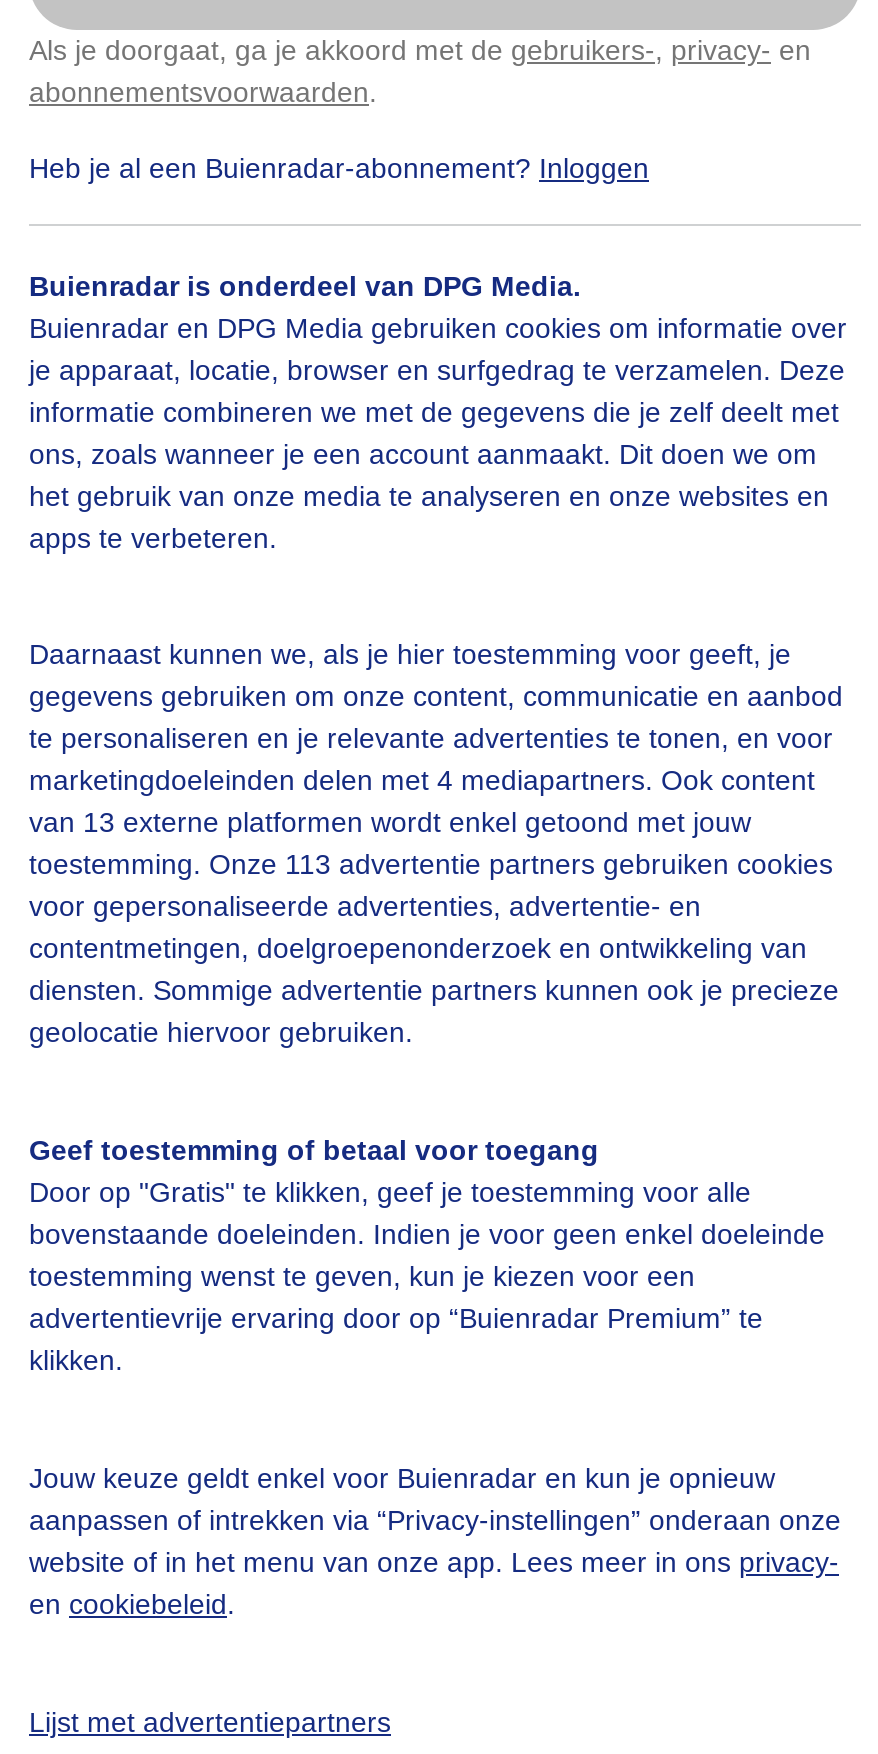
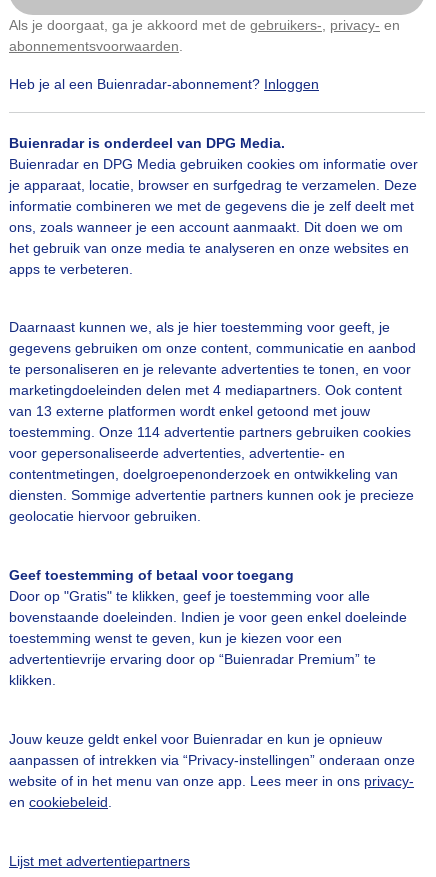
- toestemming. Onze 113 advertentie partners gebruiken cookies
+ toestemming. Onze 114 advertentie partners gebruiken cookies
